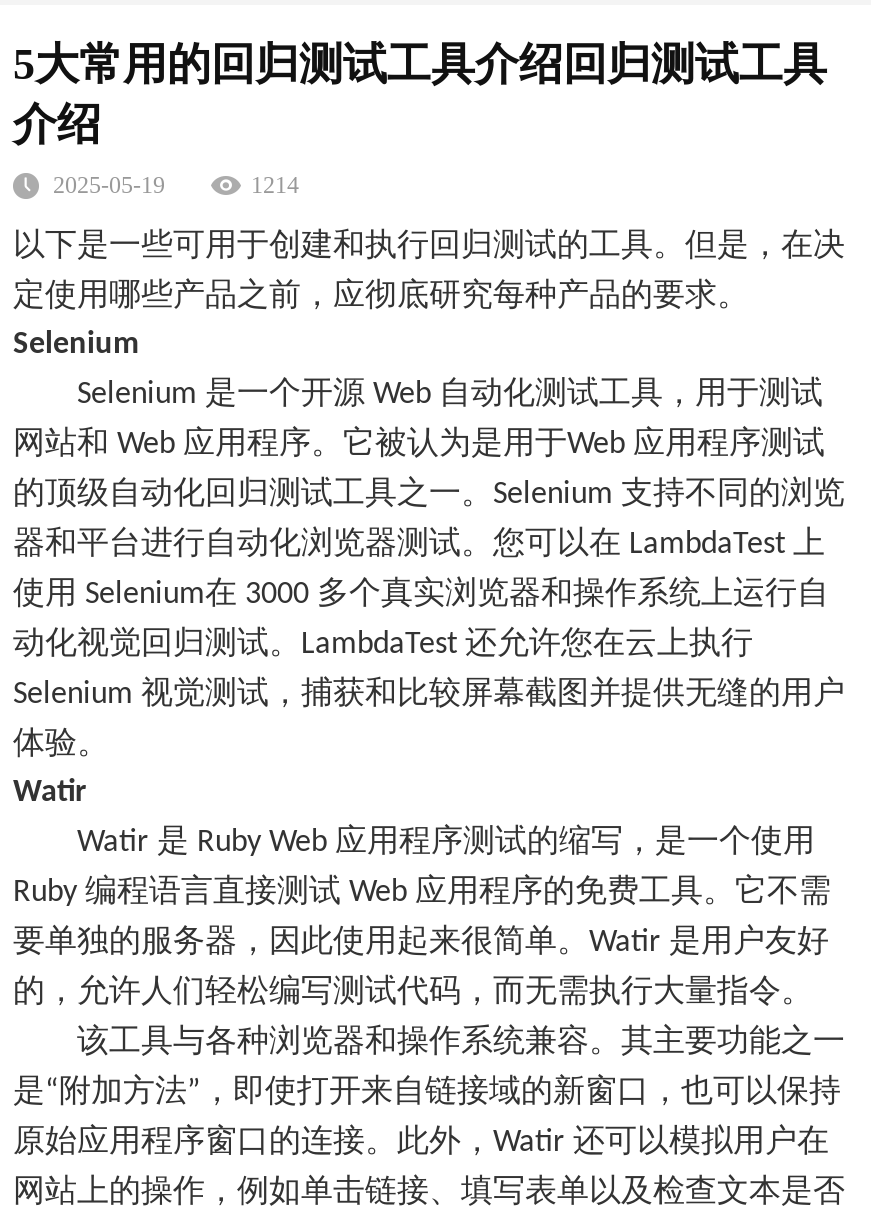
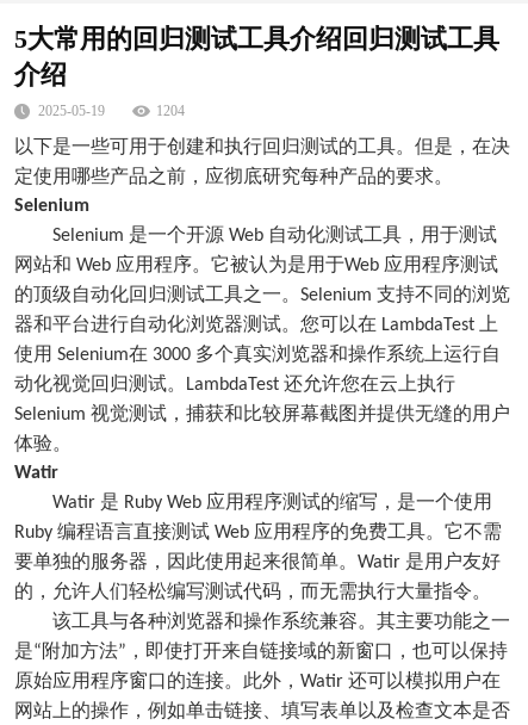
- 1214
+ 1204
